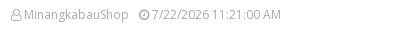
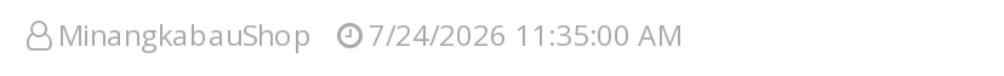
- MinangkabauShop 7/22/2026 11:21:00 AM
+ MinangkabauShop 7/24/2026 11:35:00 AM
